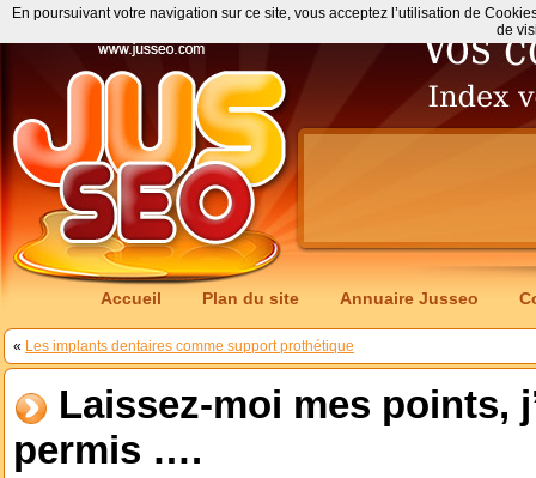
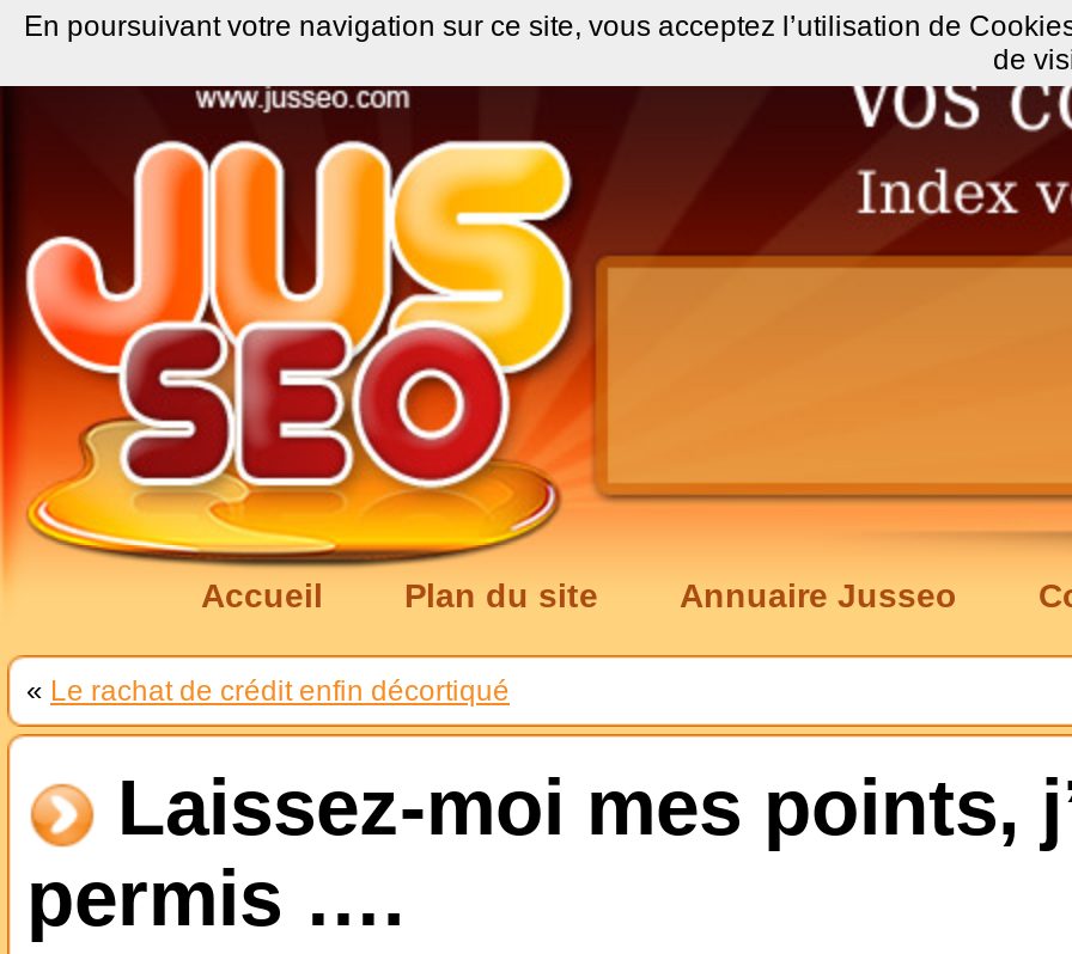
- «Les implants dentaires comme support prothétique
+ «Le rachat de crédit enfin décortiqué
